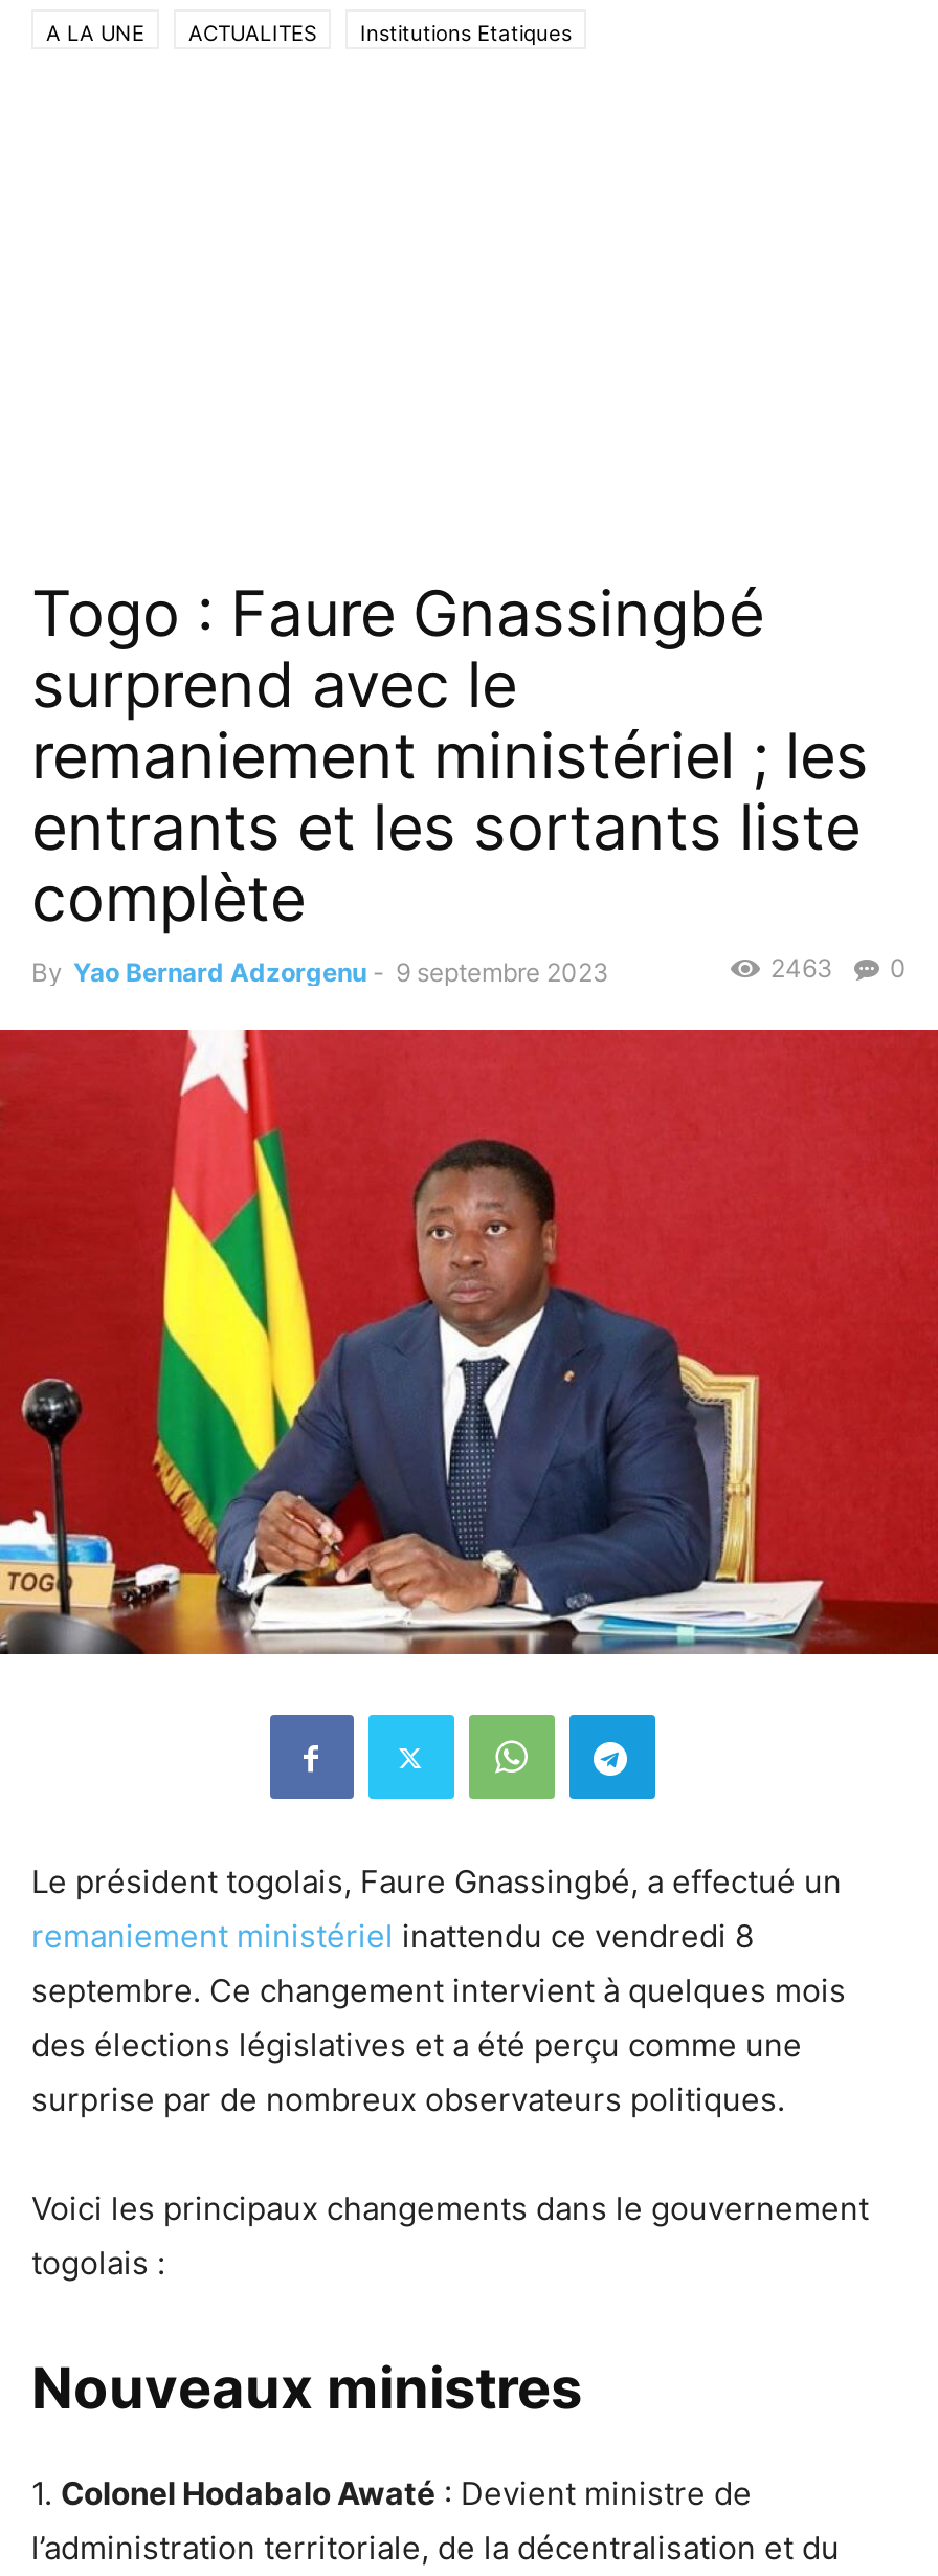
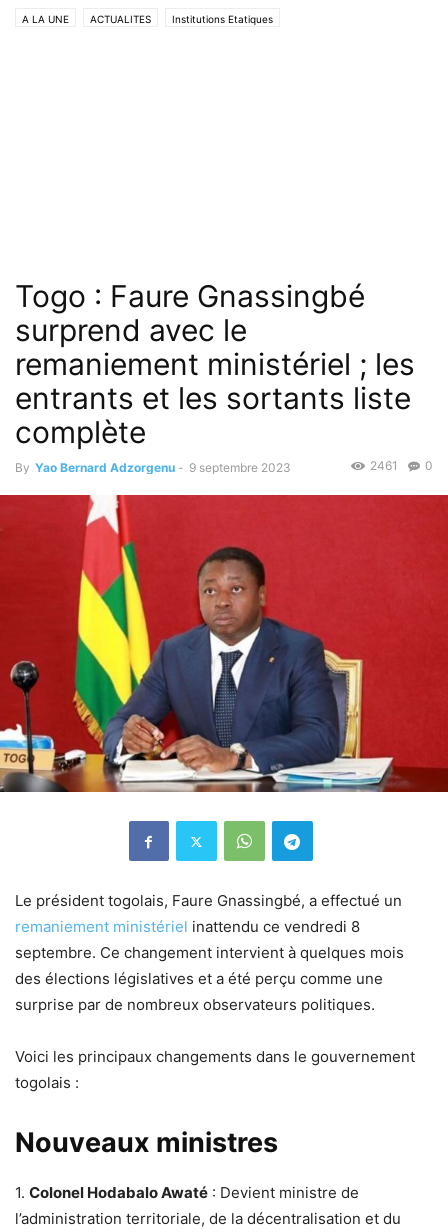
- 2463 0
+ 2461 0
